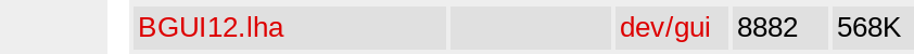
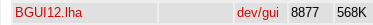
- dev/gui 8882 568K
+ dev/gui 8877 568K
